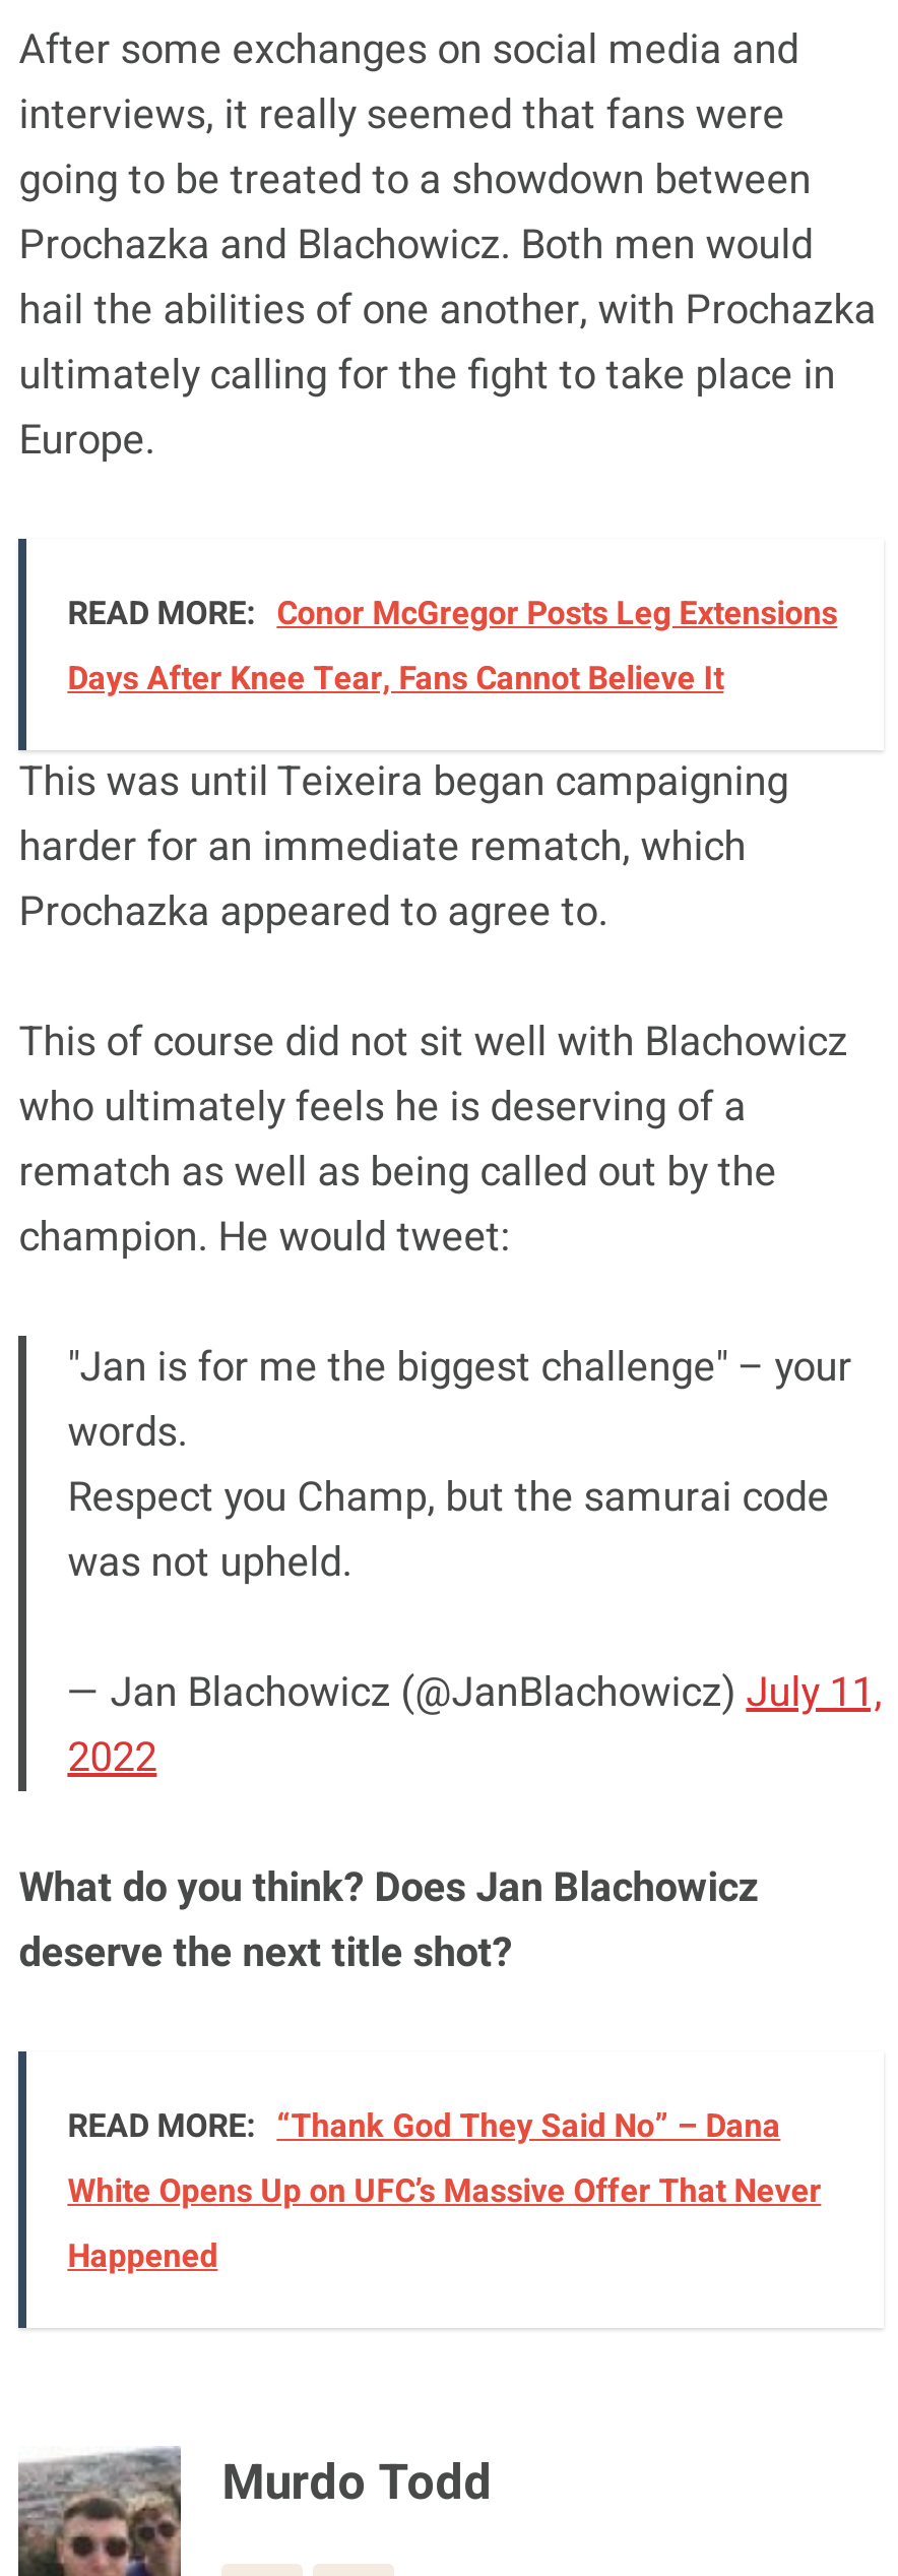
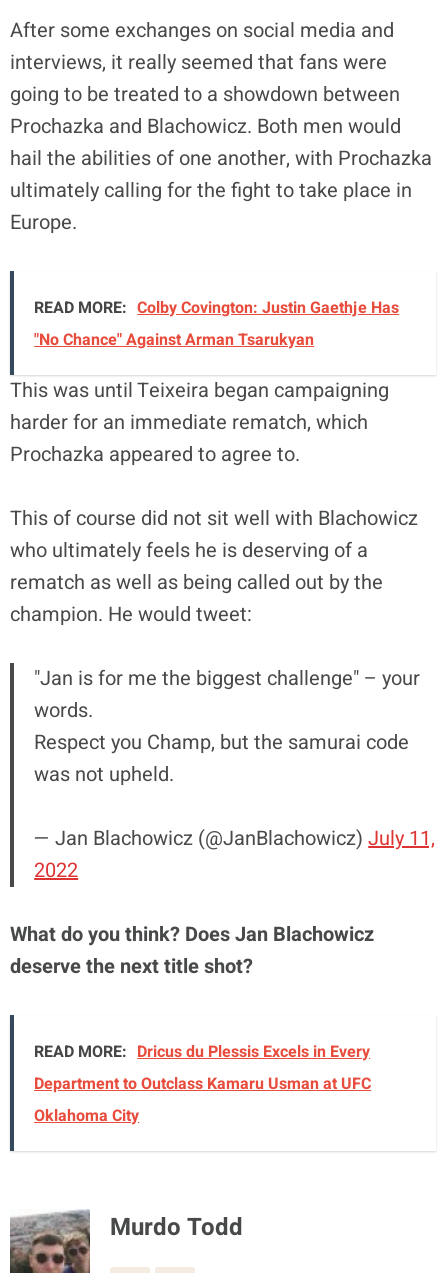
- READ MORE: Conor McGregor Posts Leg Extensions
- Days After Knee Tear, Fans Cannot Believe It
+ READ MORE: Colby Covington: Justin Gaethje Has
+ "No Chance" Against Arman Tsarukyan

- READ MORE: “Thank God They Said No” – Dana
- White Opens Up on UFC’s Massive Offer That Never
- Happened
+ READ MORE: Dricus du Plessis Excels in Every
+ Department to Outclass Kamaru Usman at UFC
+ Oklahoma City
